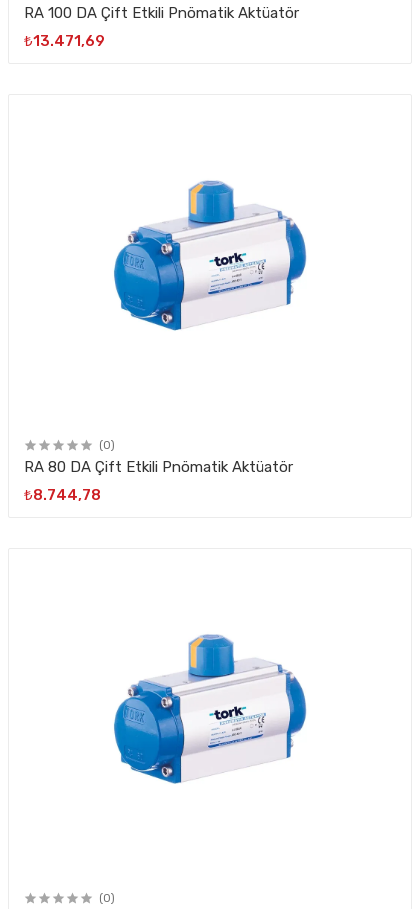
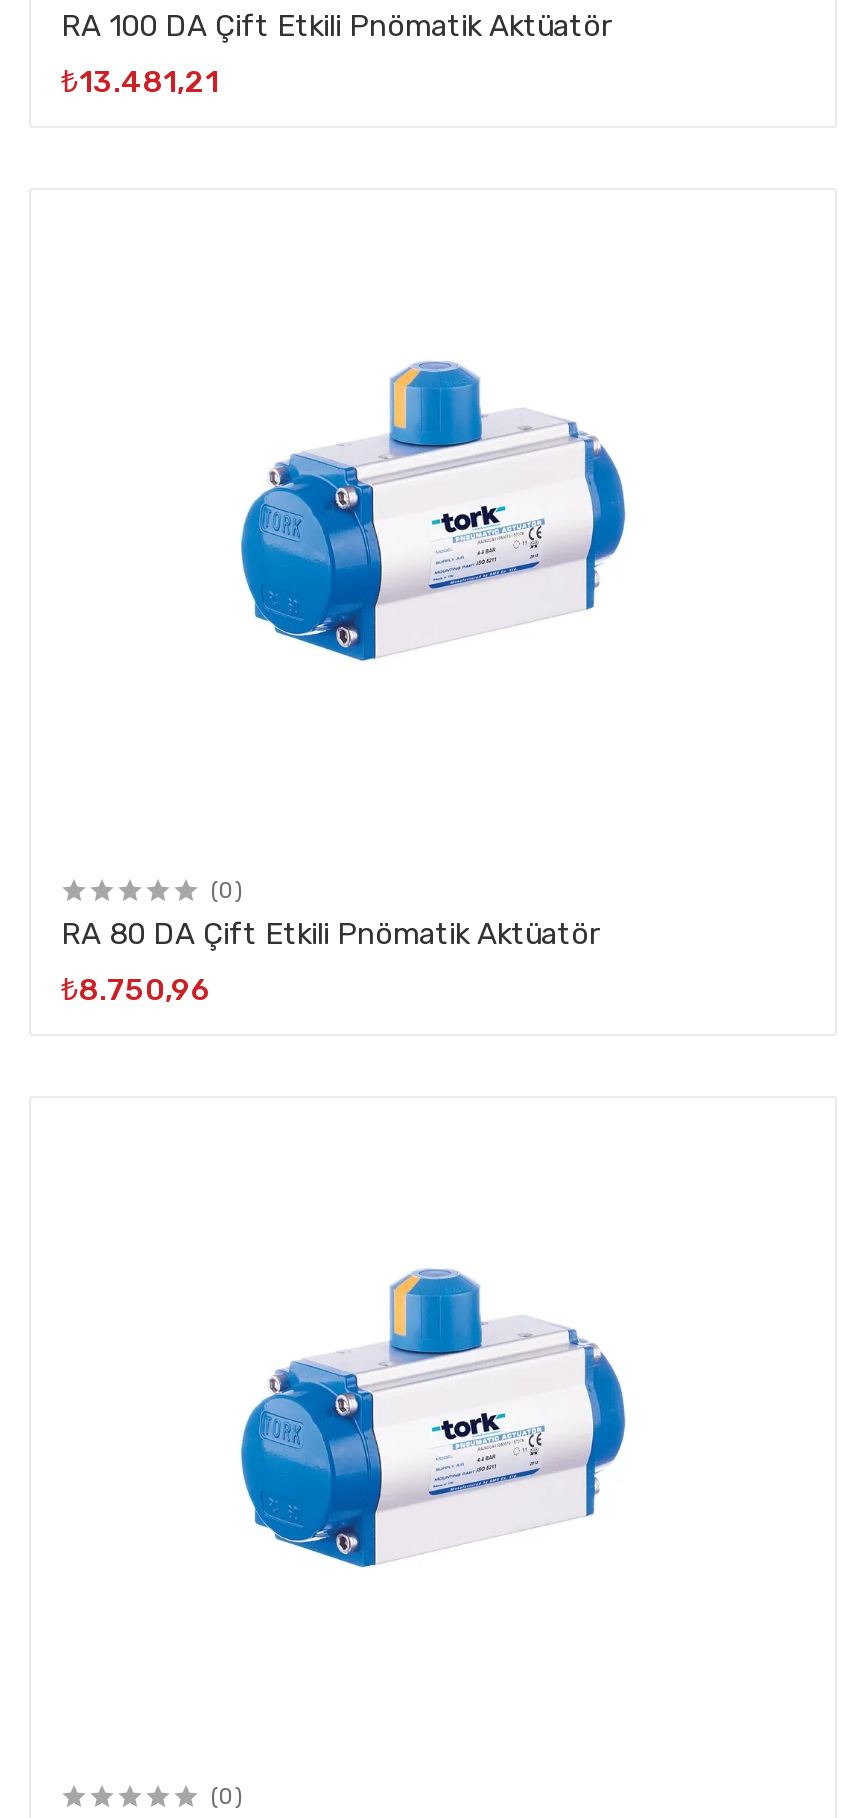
- ₺13.471,69
+ ₺13.481,21

- ₺8.744,78
+ ₺8.750,96
